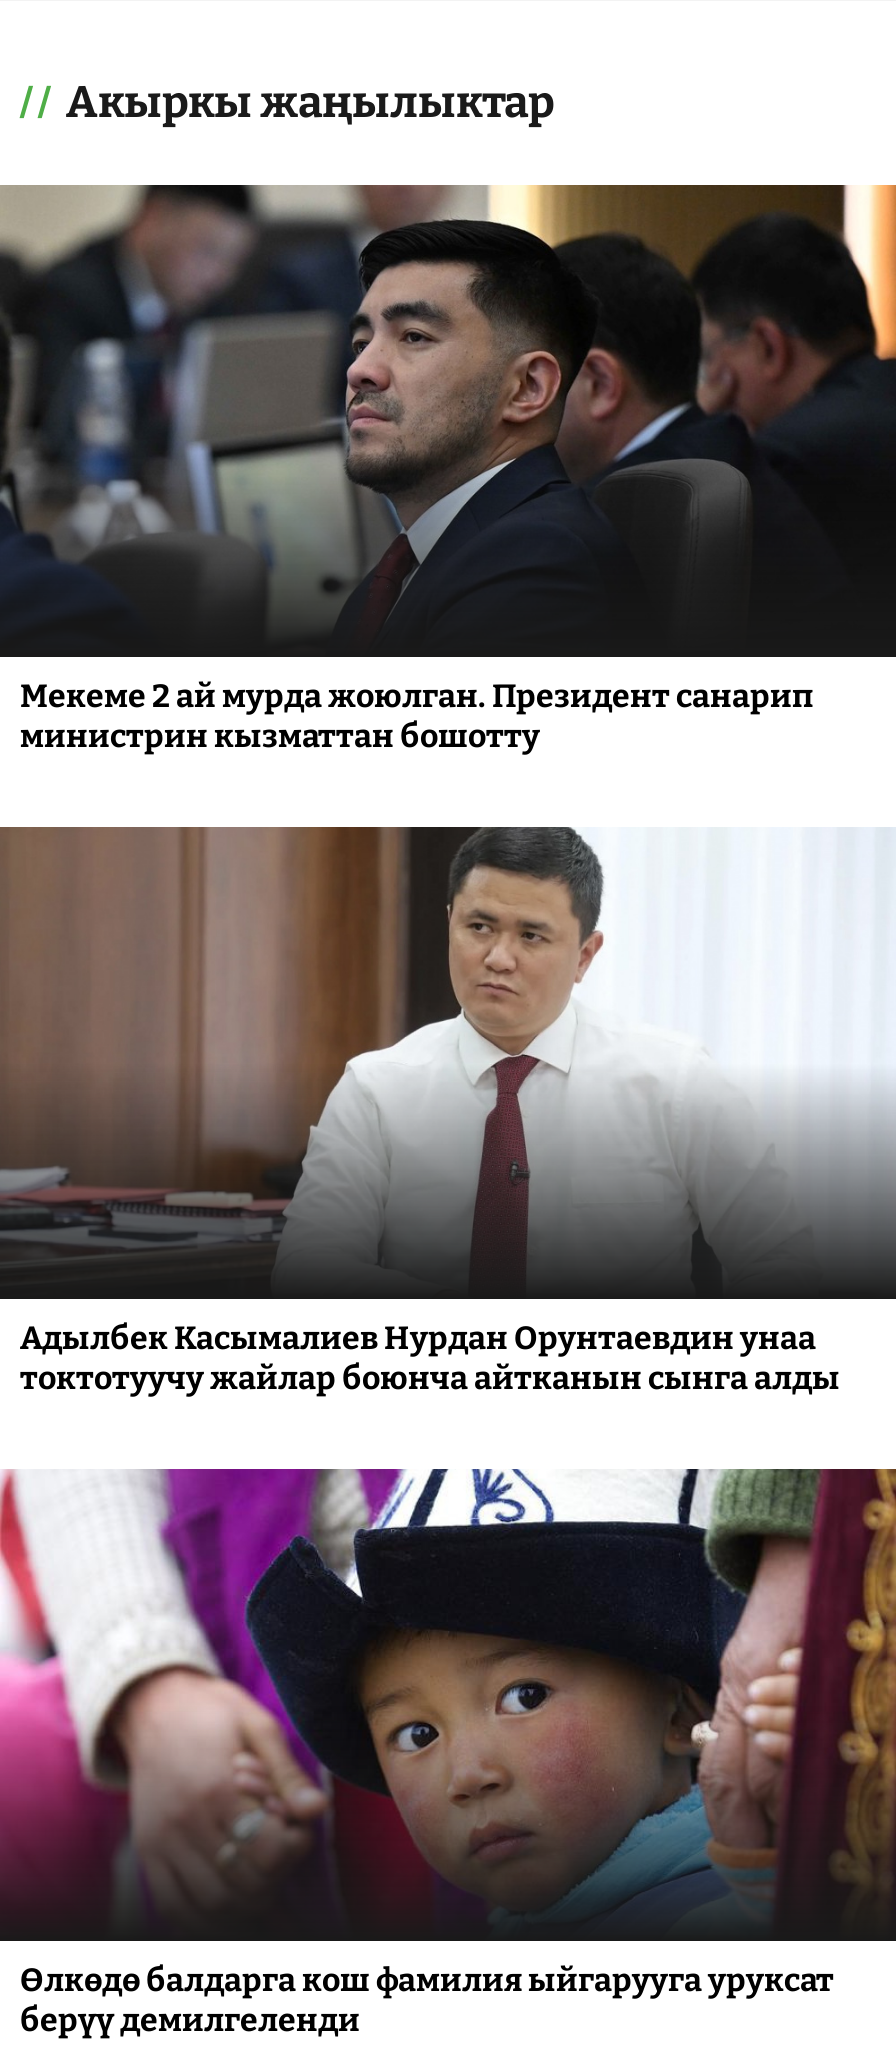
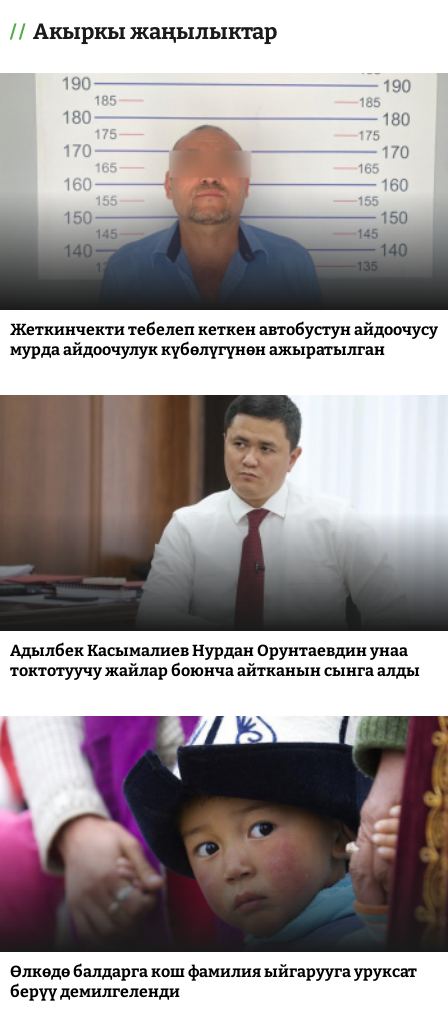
- [image]
- Мекеме 2 ай мурда жоюлган. Президент санарип
- министрин кызматтан бошотту
+ [image]
+ Жеткинчекти тебелеп кеткен автобустун айдоочусу
+ мурда айдоочулук күбөлүгүнөн ажыратылган
